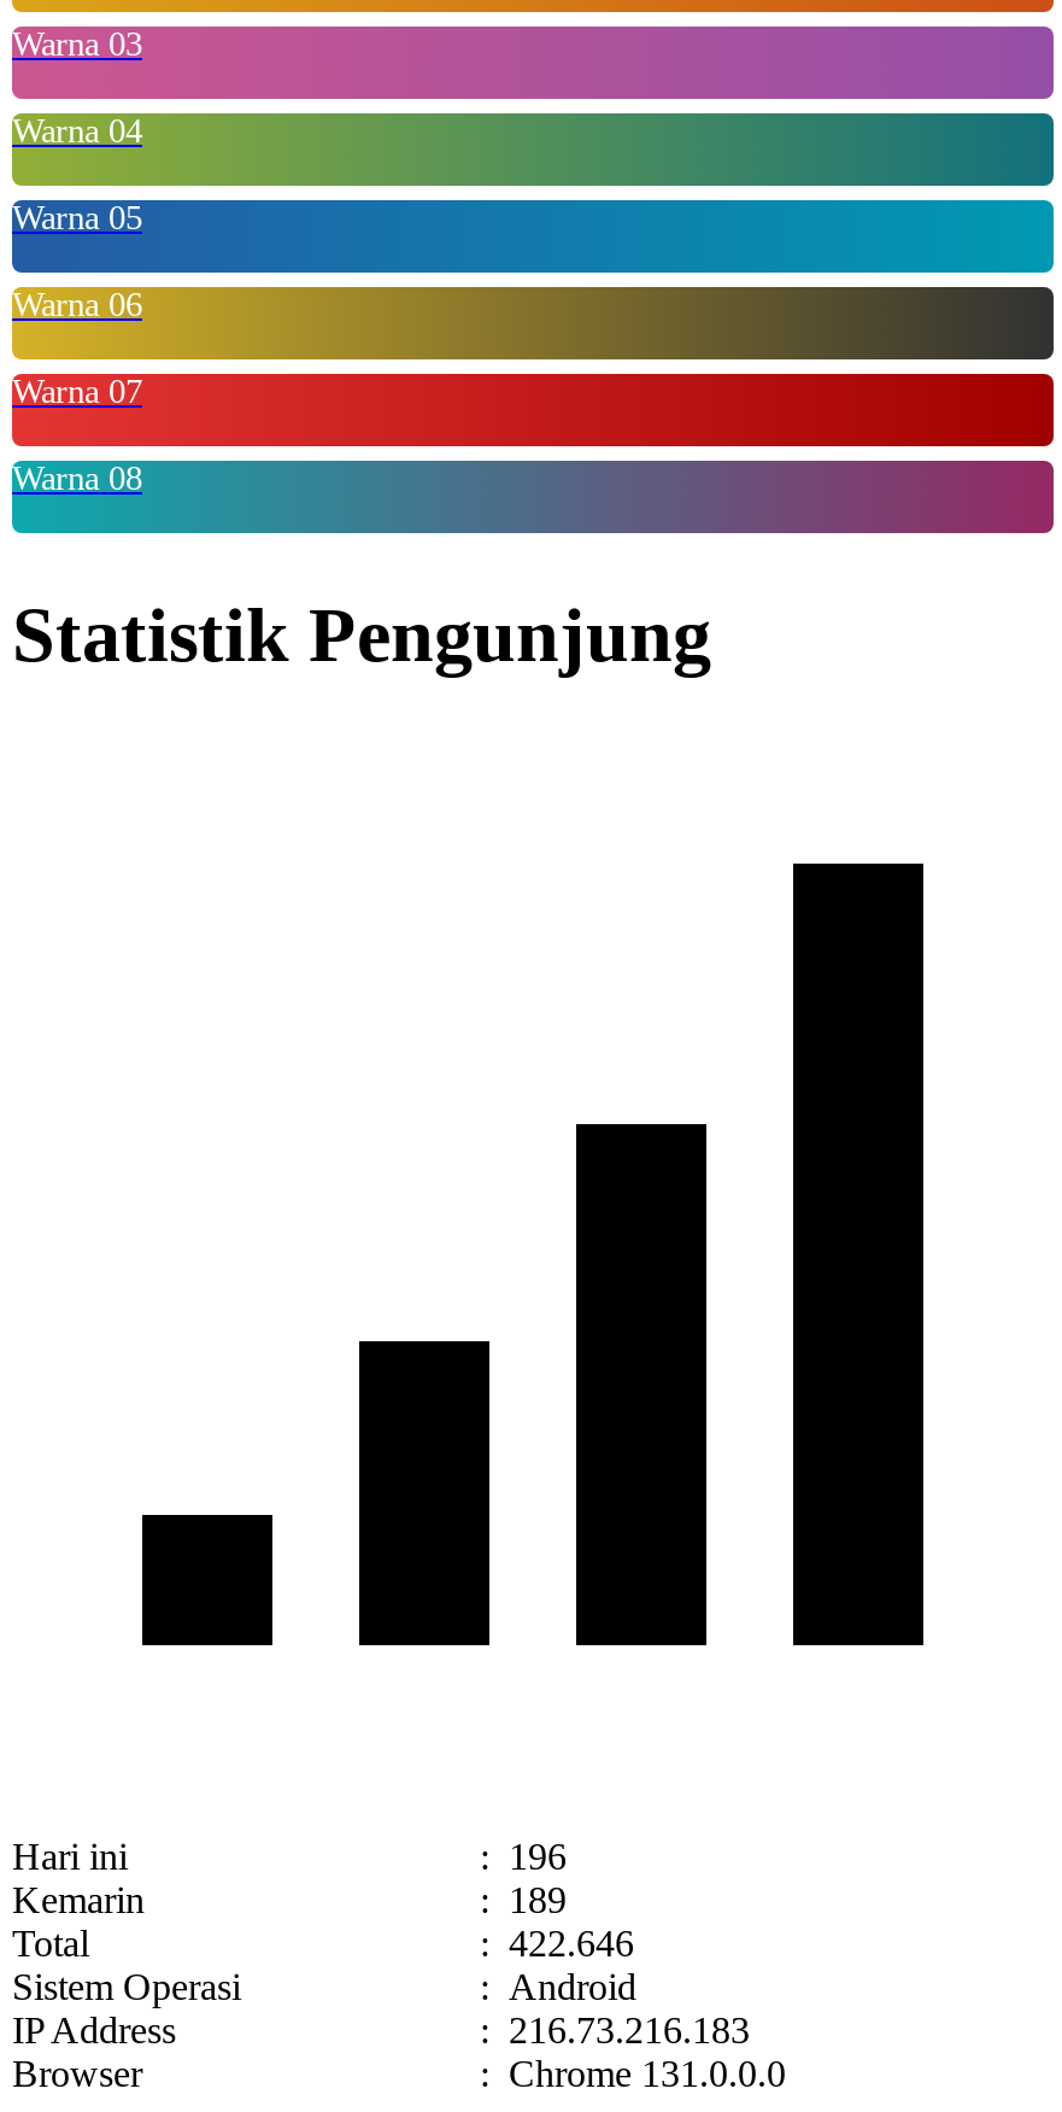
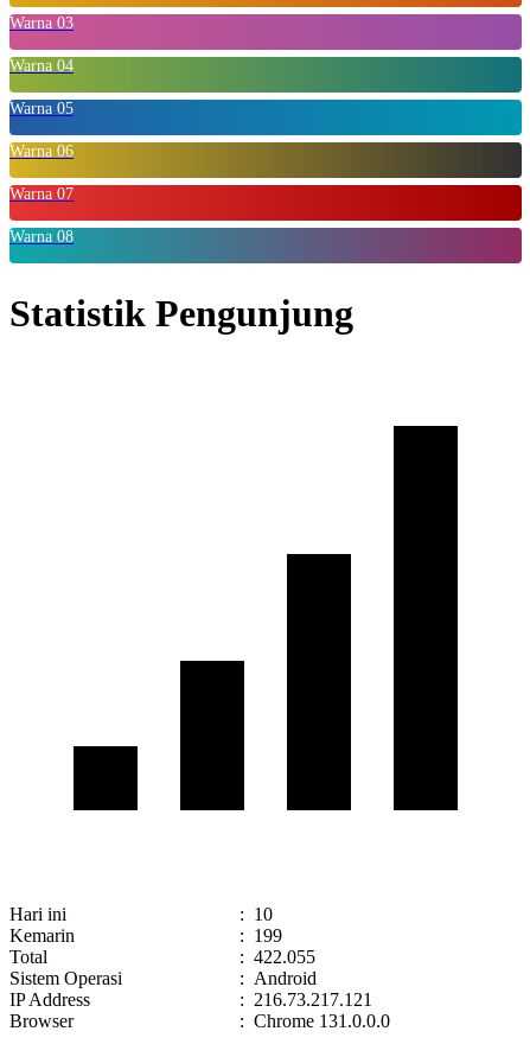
- : 196
+ : 10

- : 189
+ : 199

- : 422.646
+ : 422.055

- : 216.73.216.183
+ : 216.73.217.121
